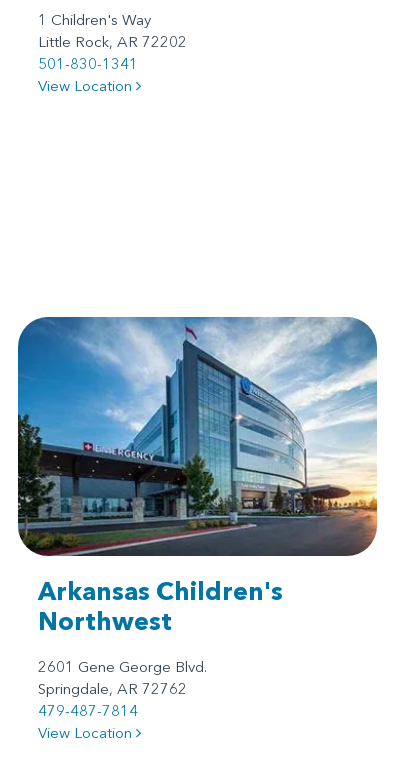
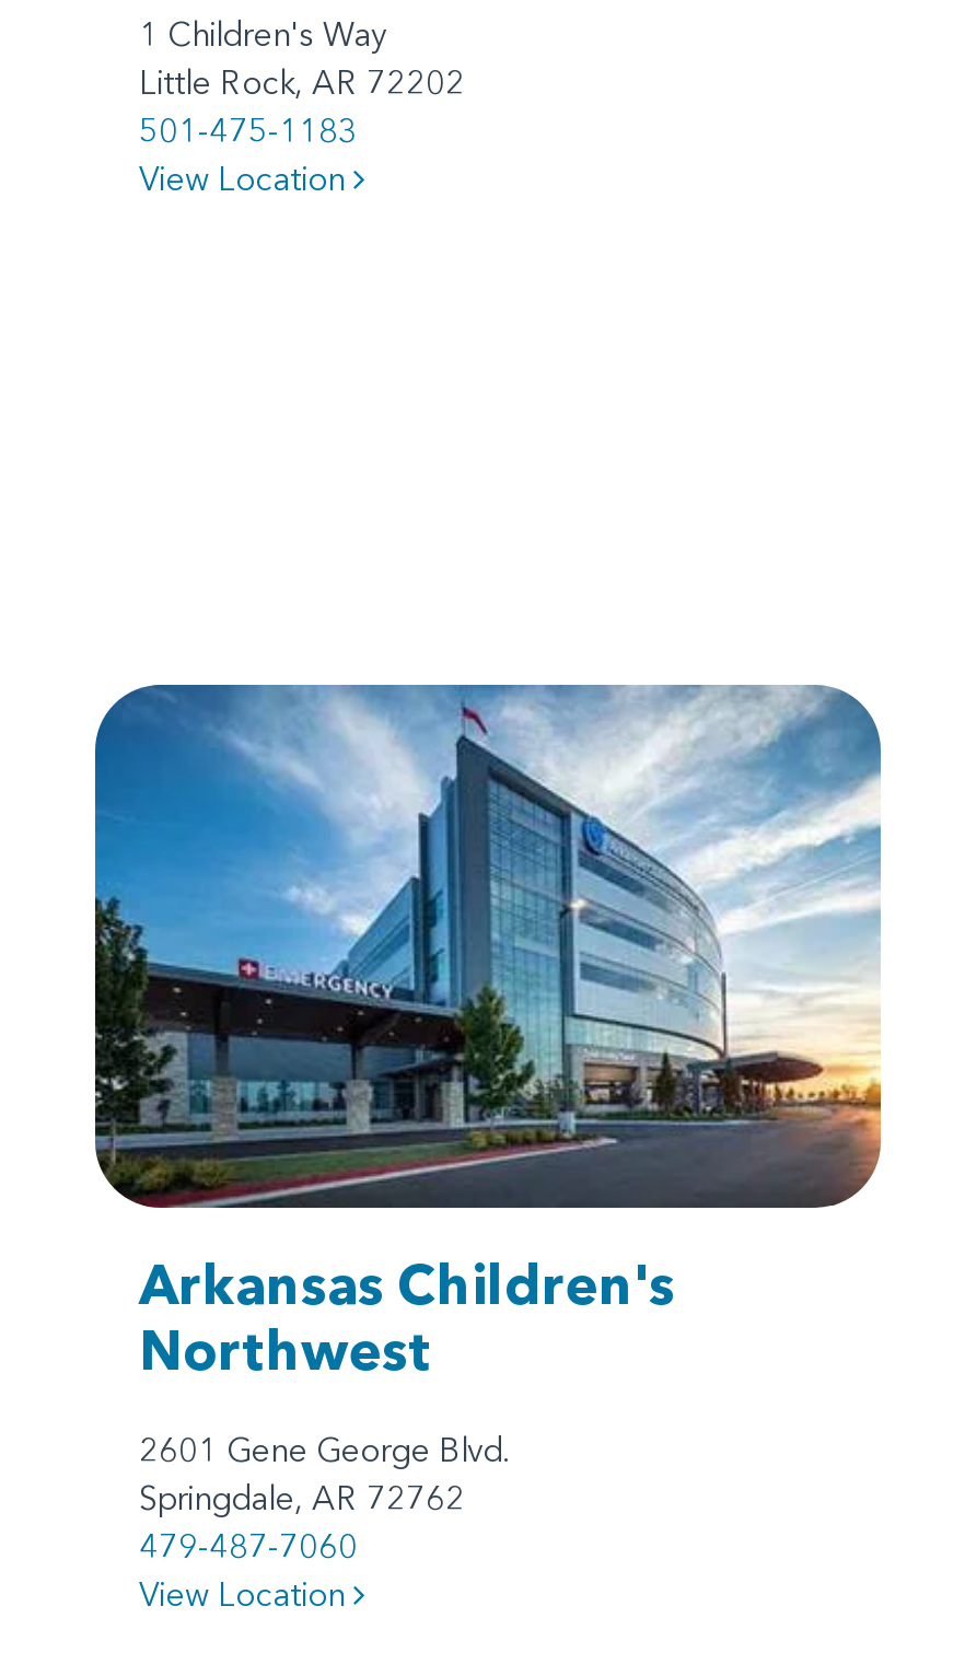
- 501-830-1341
+ 501-475-1183

- 479-487-7814
+ 479-487-7060
